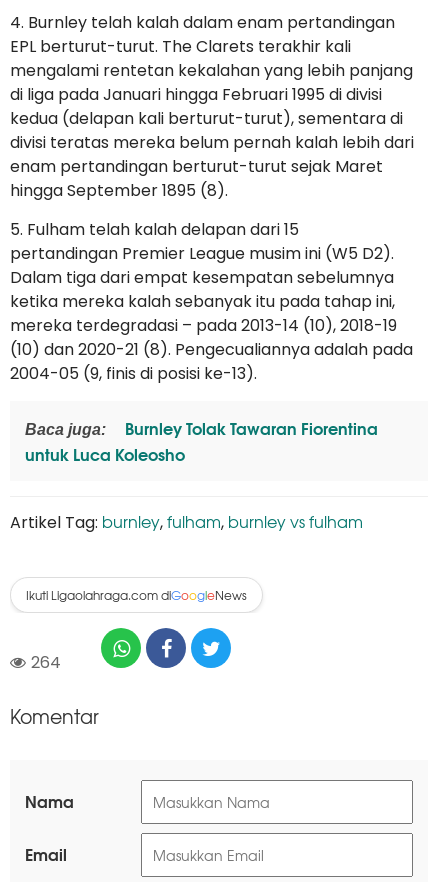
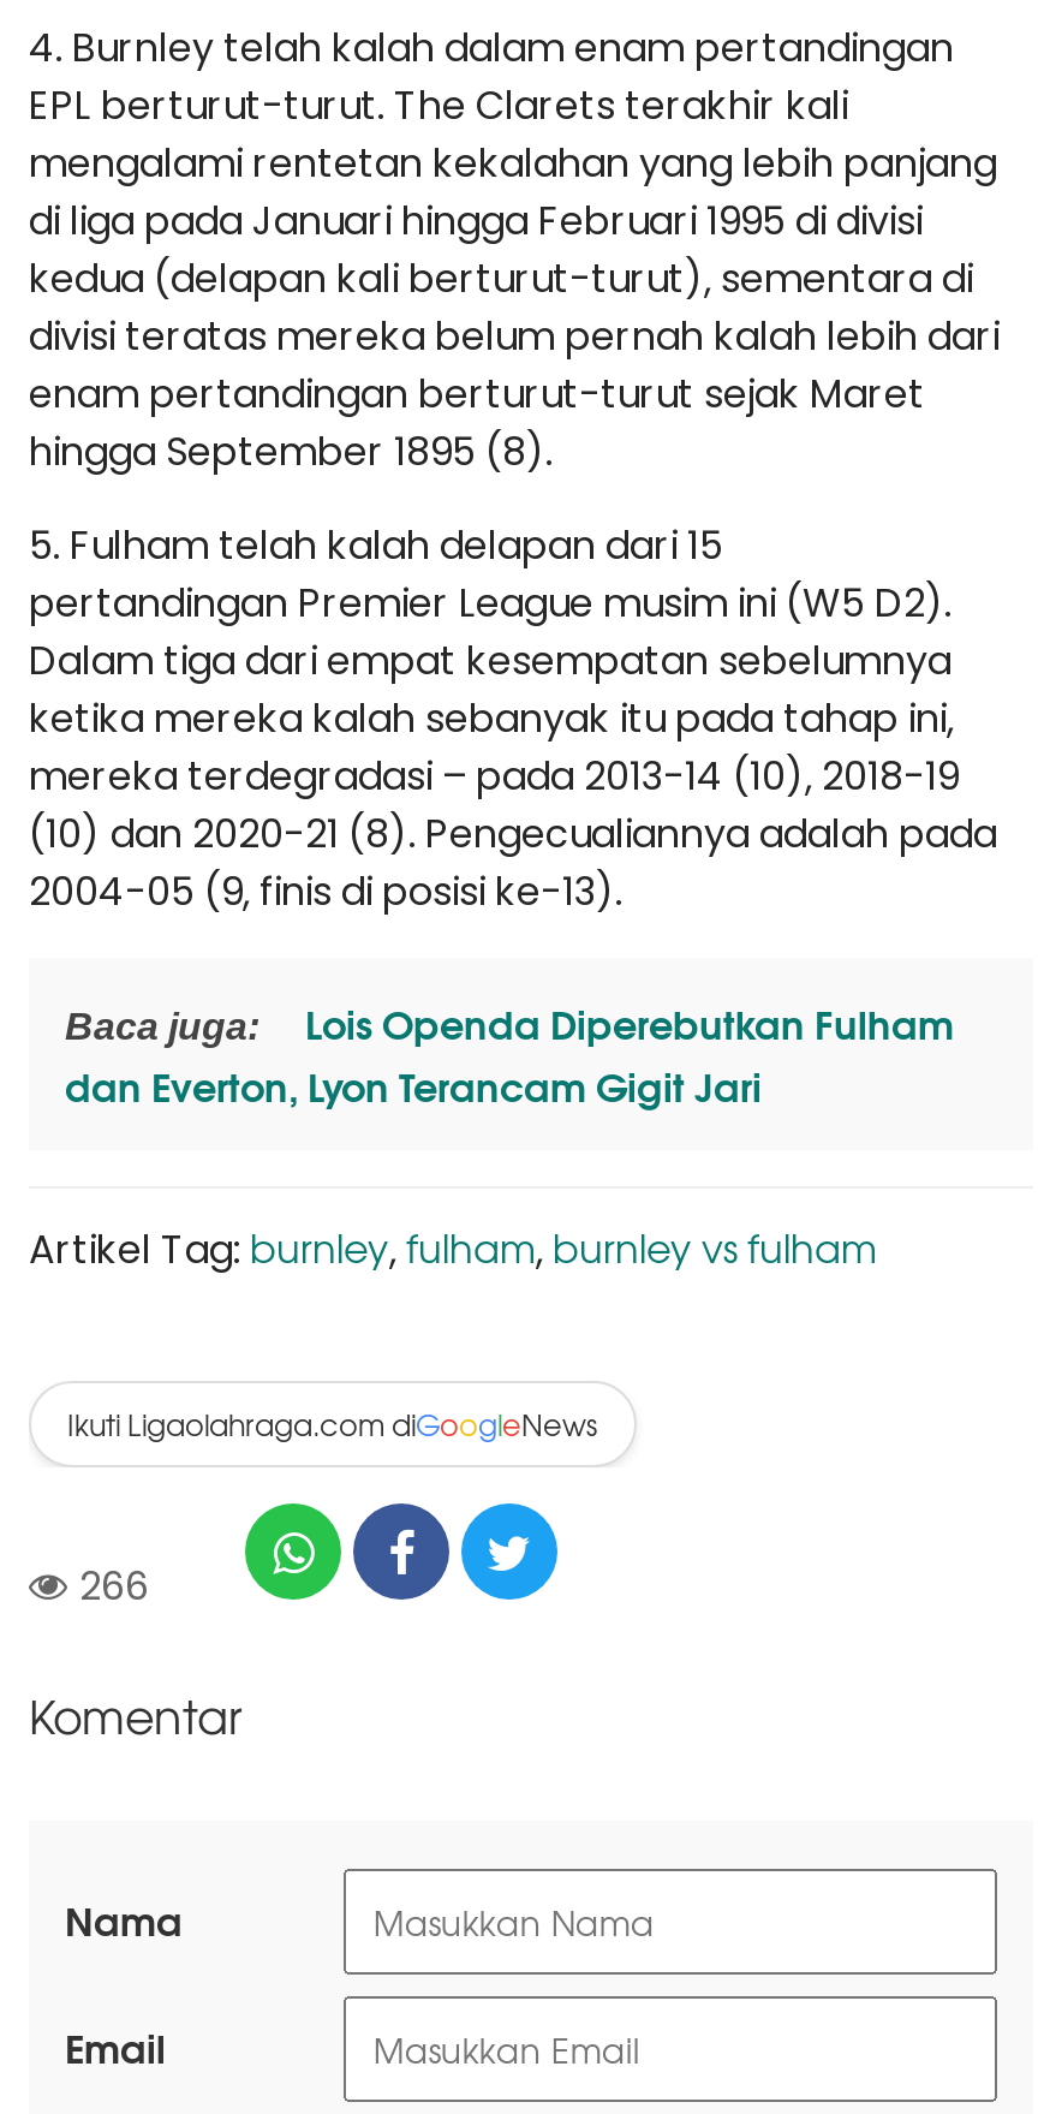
- Burnley Tolak Tawaran Fiorentina
- untuk Luca Koleosho
+ Lois Openda Diperebutkan Fulham
+ dan Everton, Lyon Terancam Gigit Jari

- 264
+ 266
